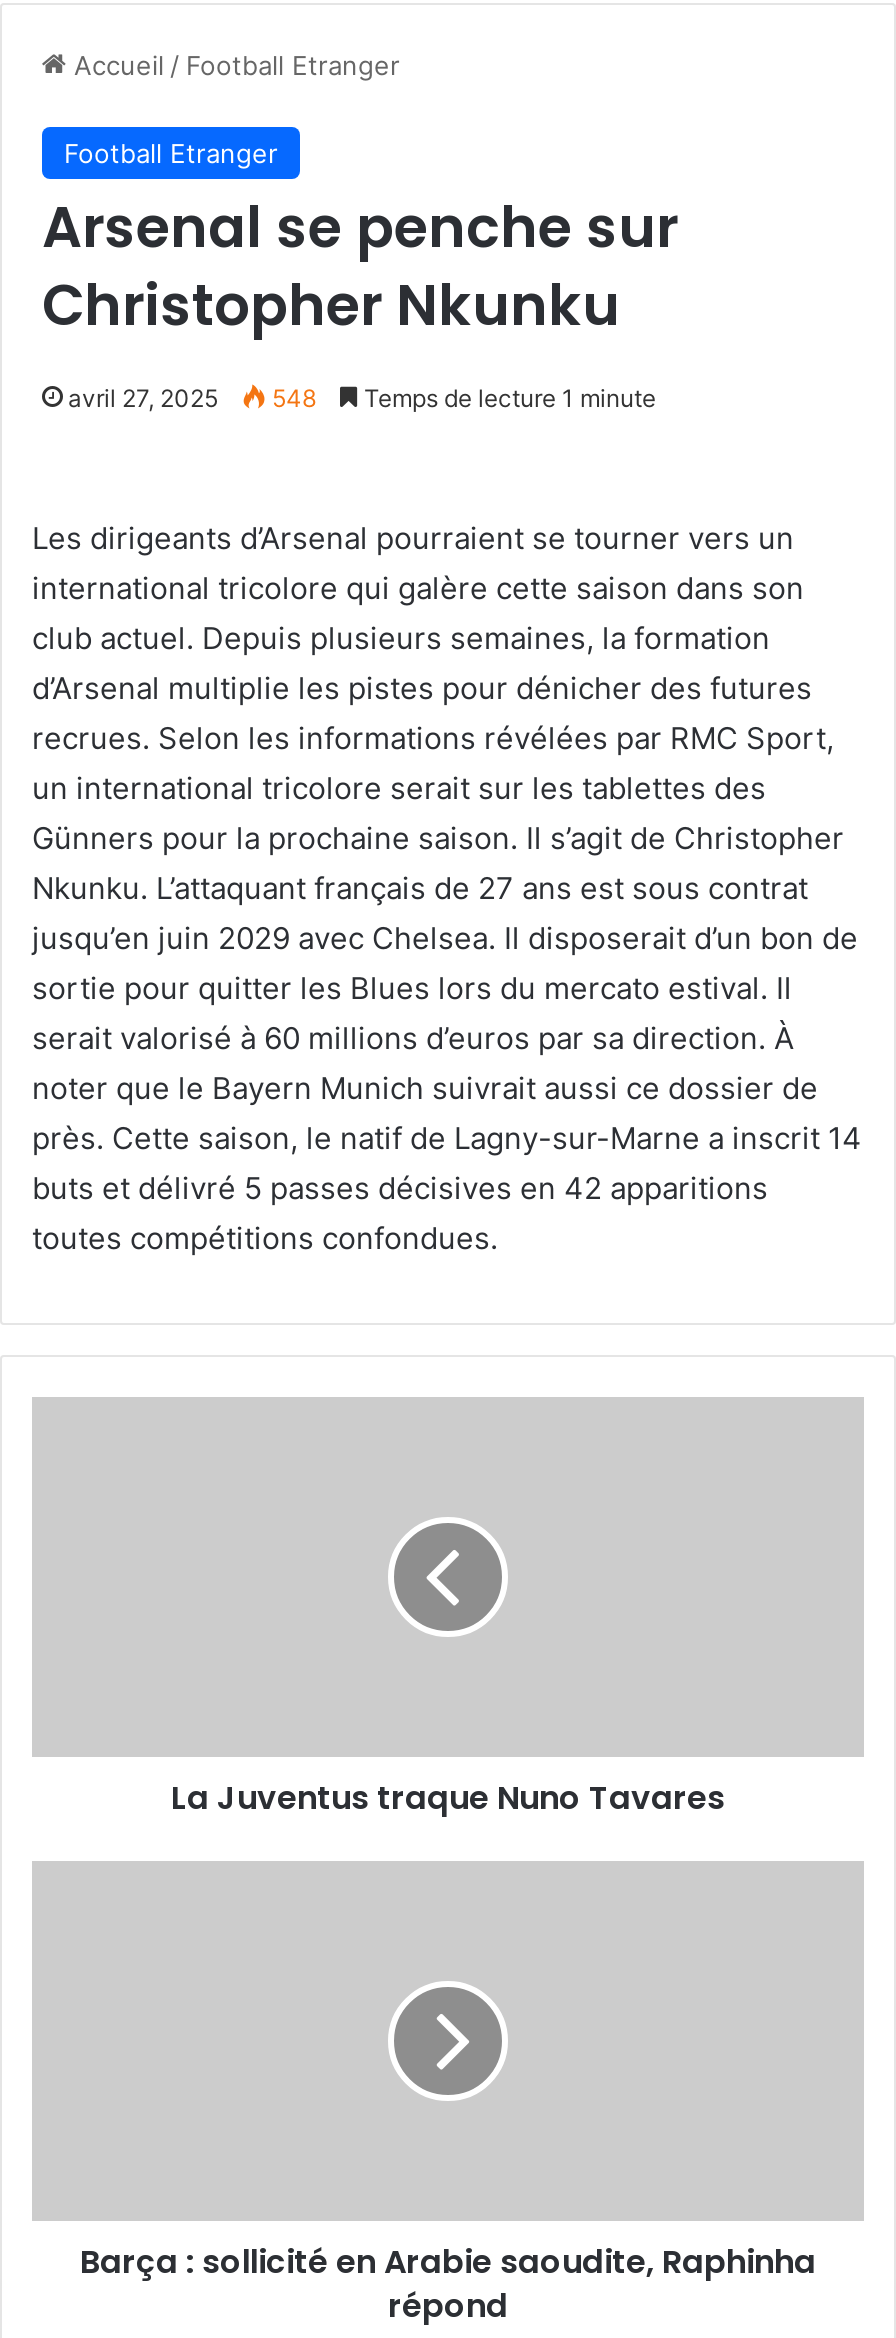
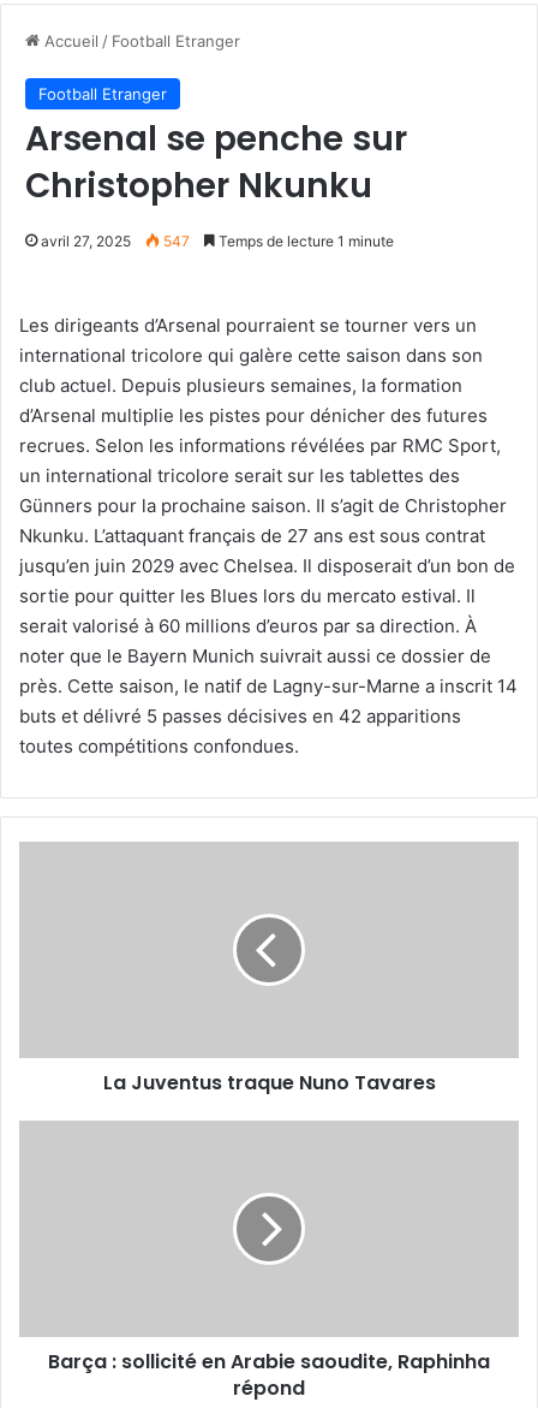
- avril 27, 2025 548 Temps de lecture 1 minute
+ avril 27, 2025 547 Temps de lecture 1 minute
